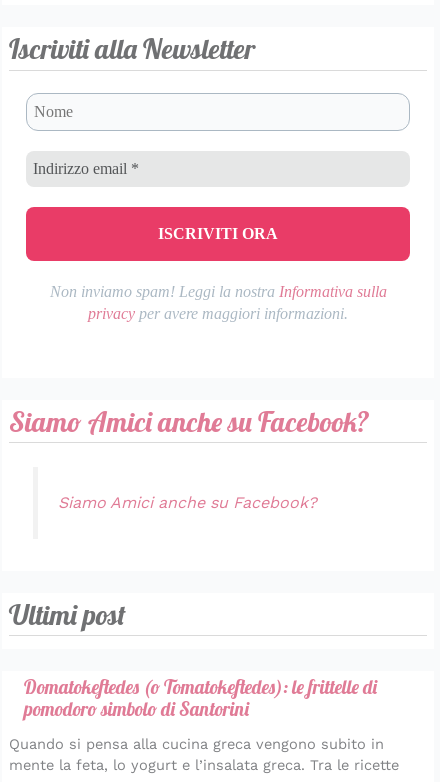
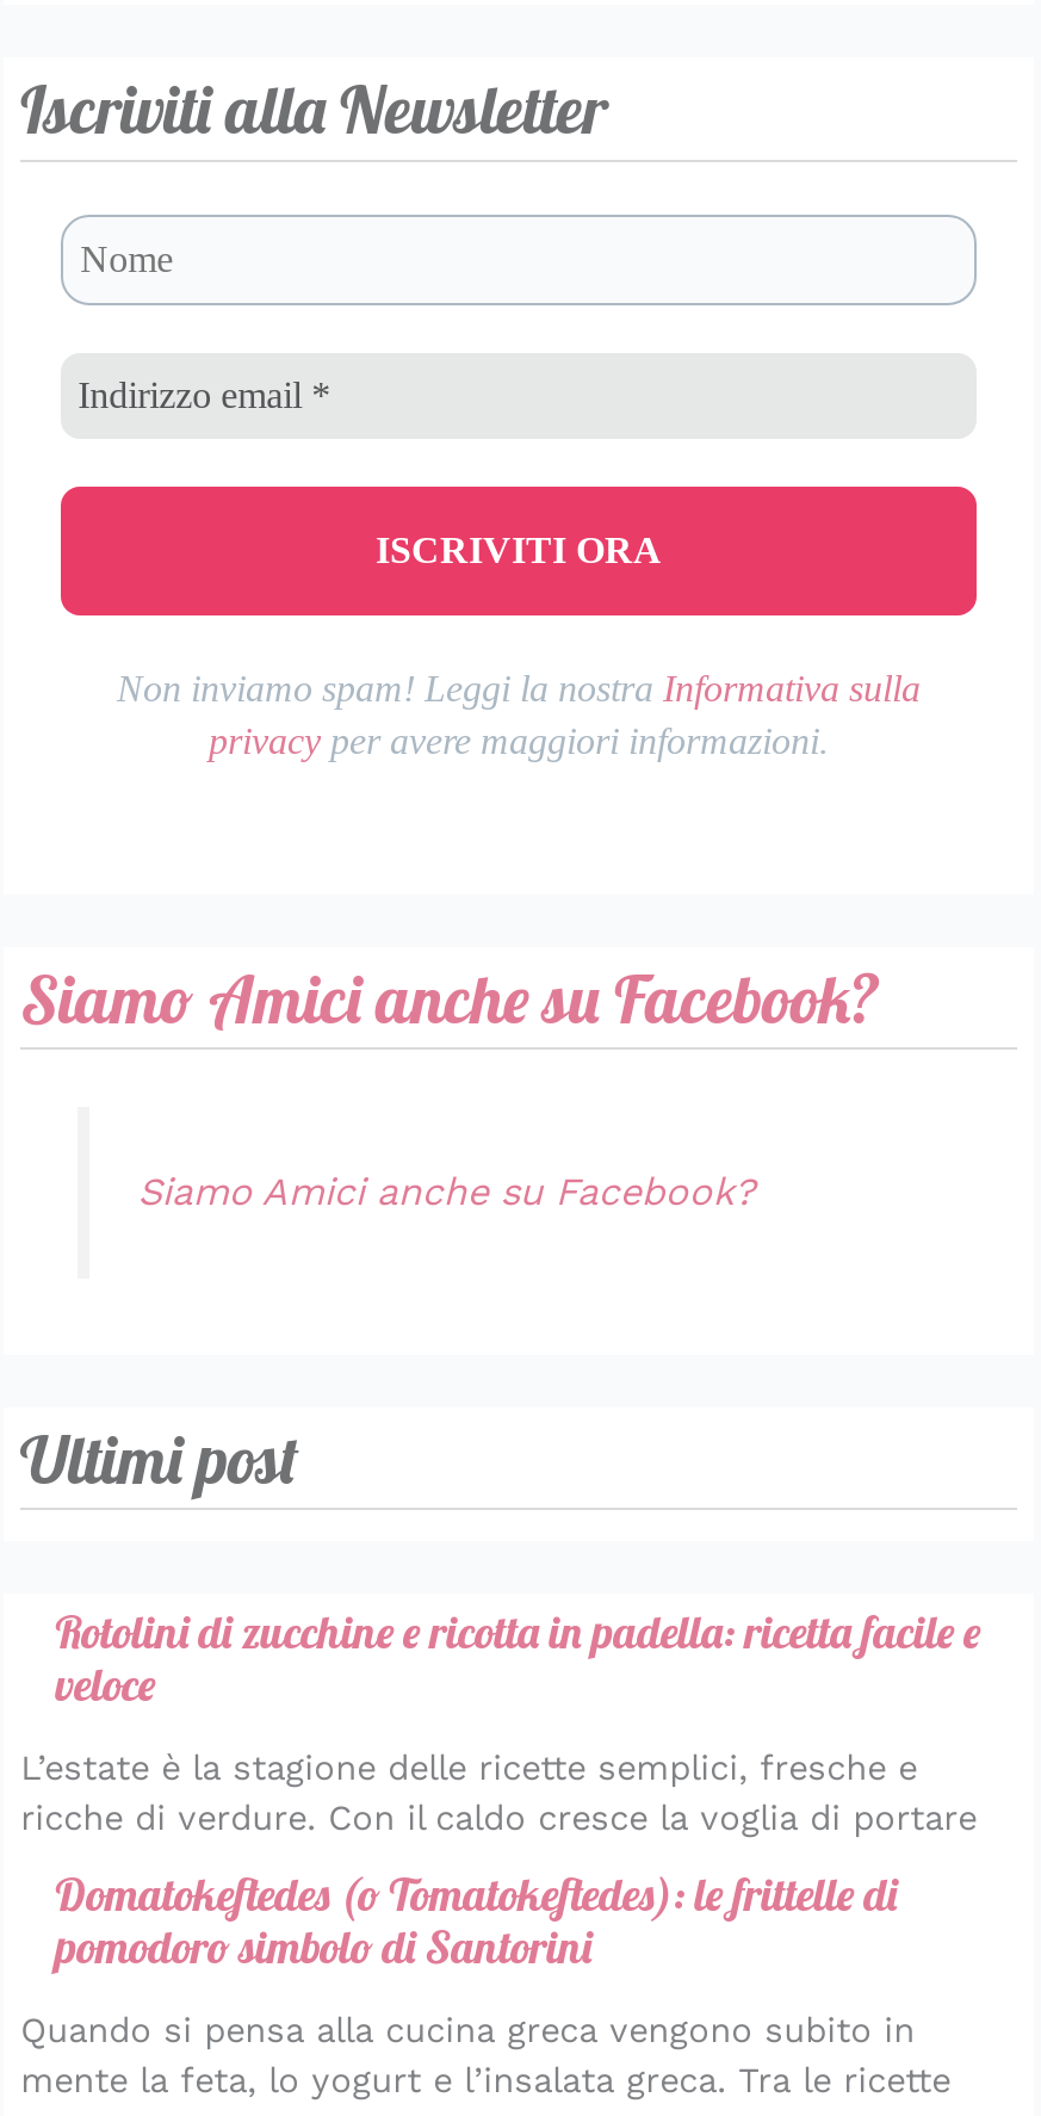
+ Rotolini di zucchine e ricotta in padella: ricetta facile e
+ veloce
+ L’estate è la stagione delle ricette semplici, fresche e
+ ricche di verdure. Con il caldo cresce la voglia di portare
